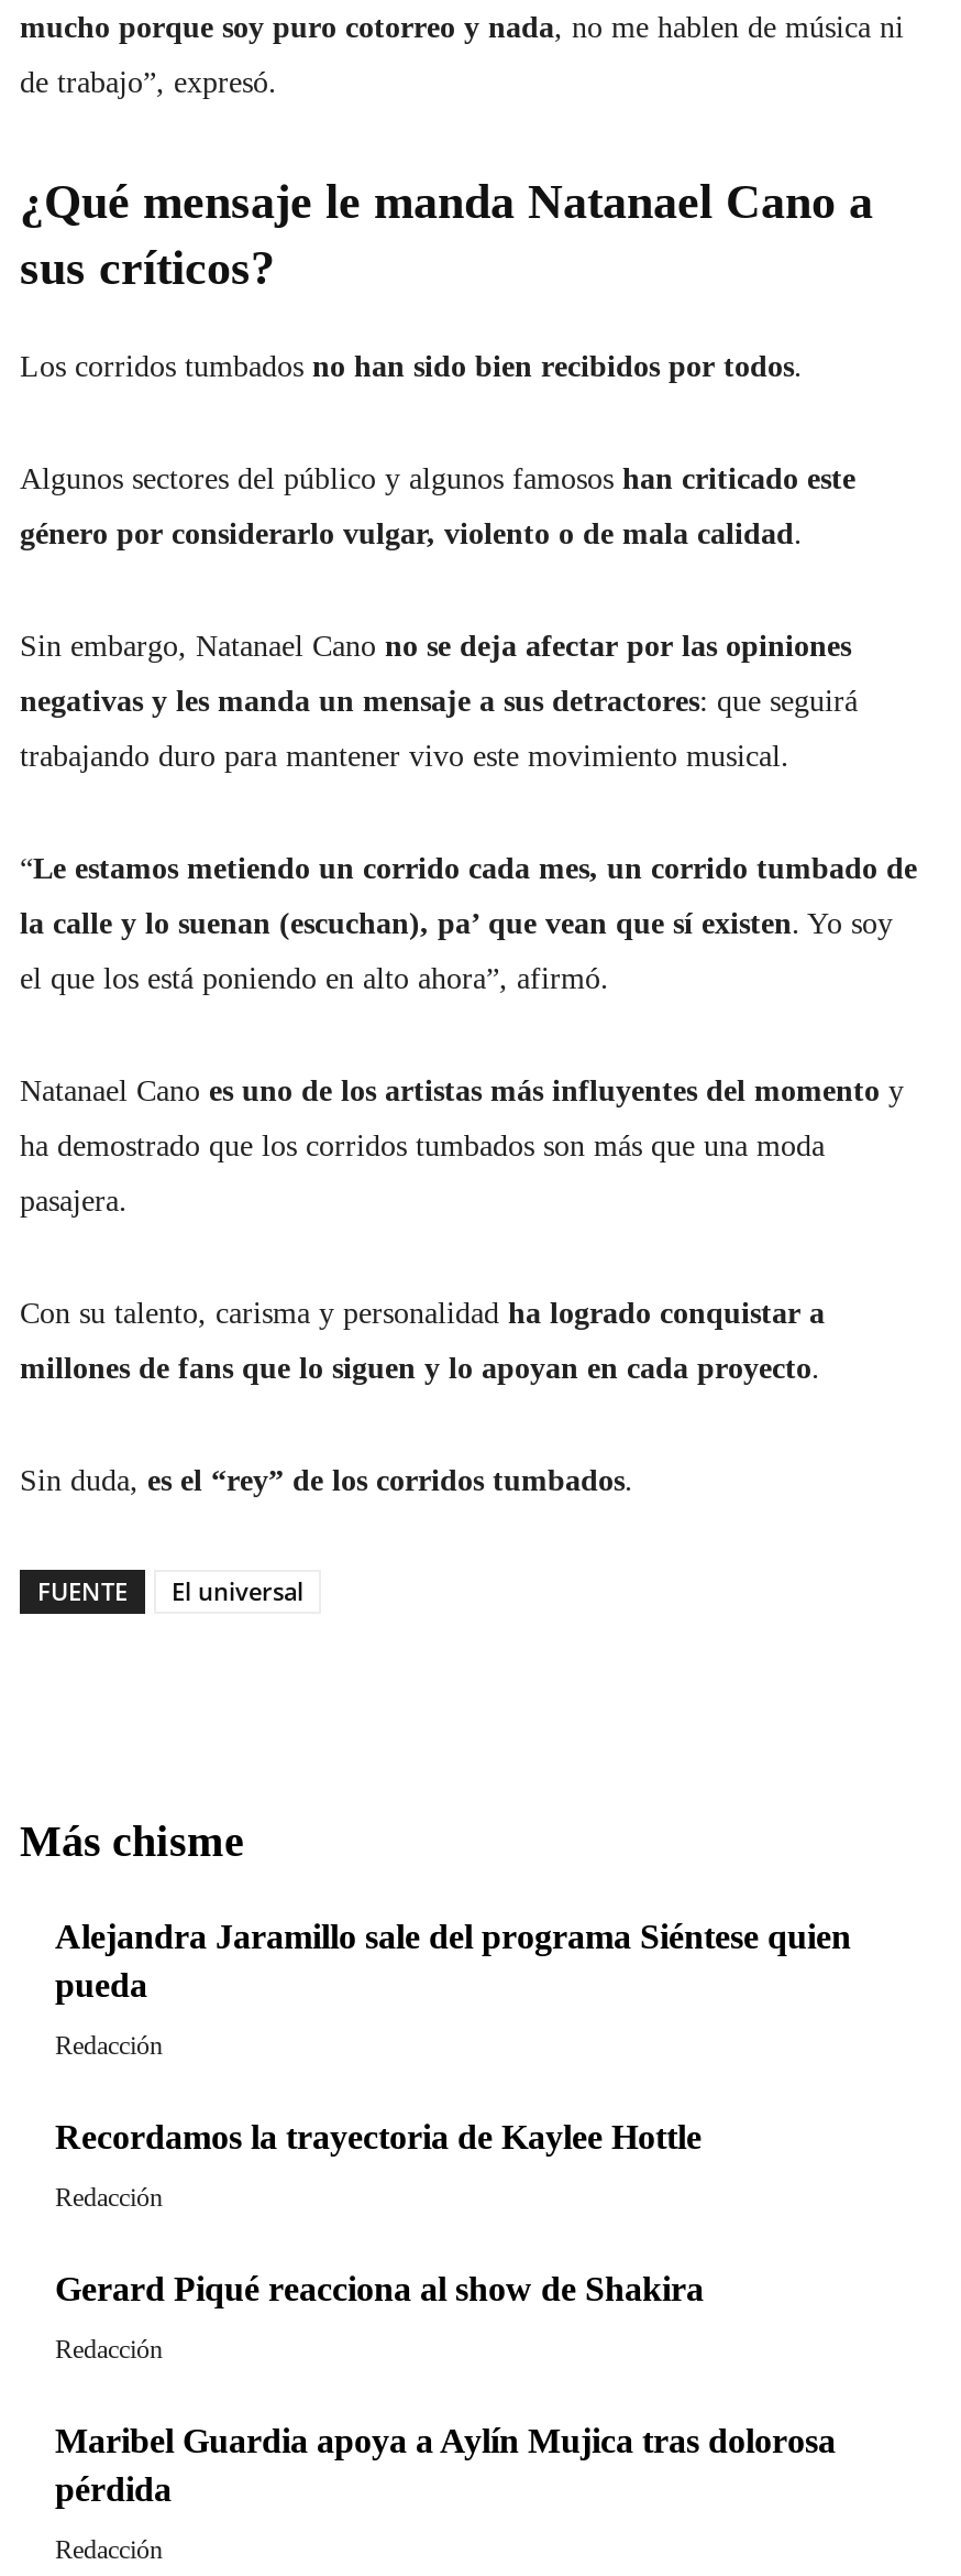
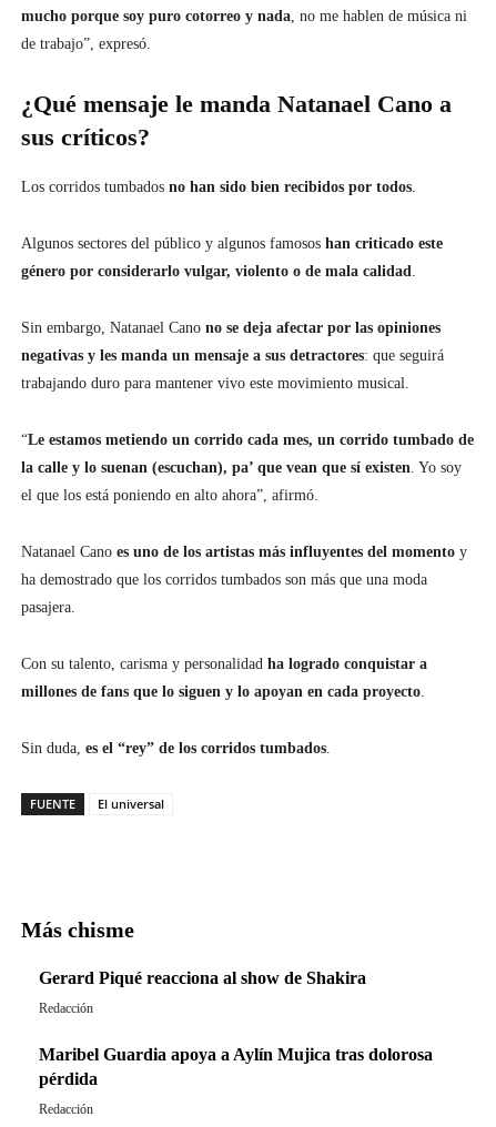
- Alejandra Jaramillo sale del programa Siéntese quien
- pueda
- Redacción
- Recordamos la trayectoria de Kaylee Hottle
- Redacción
